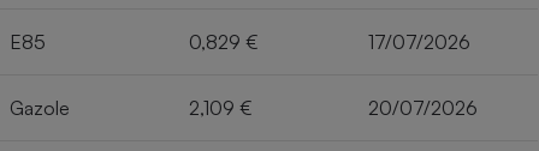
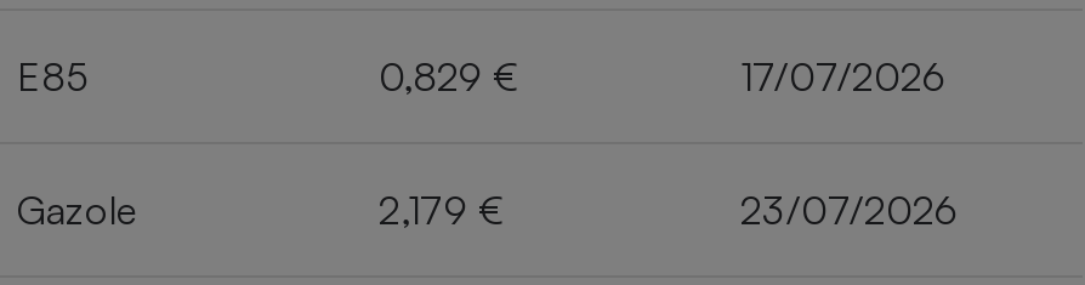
- 2,109 €
+ 2,179 €

- 20/07/2026
+ 23/07/2026
